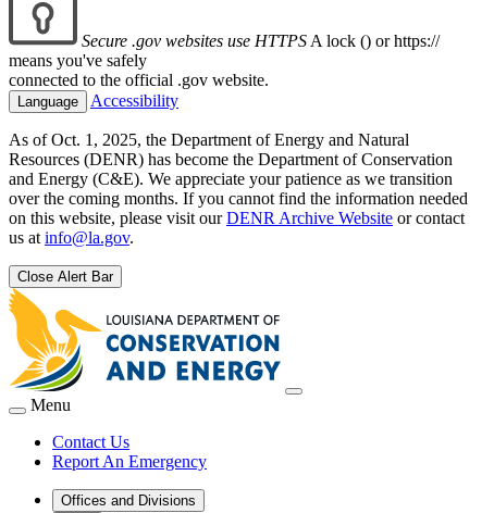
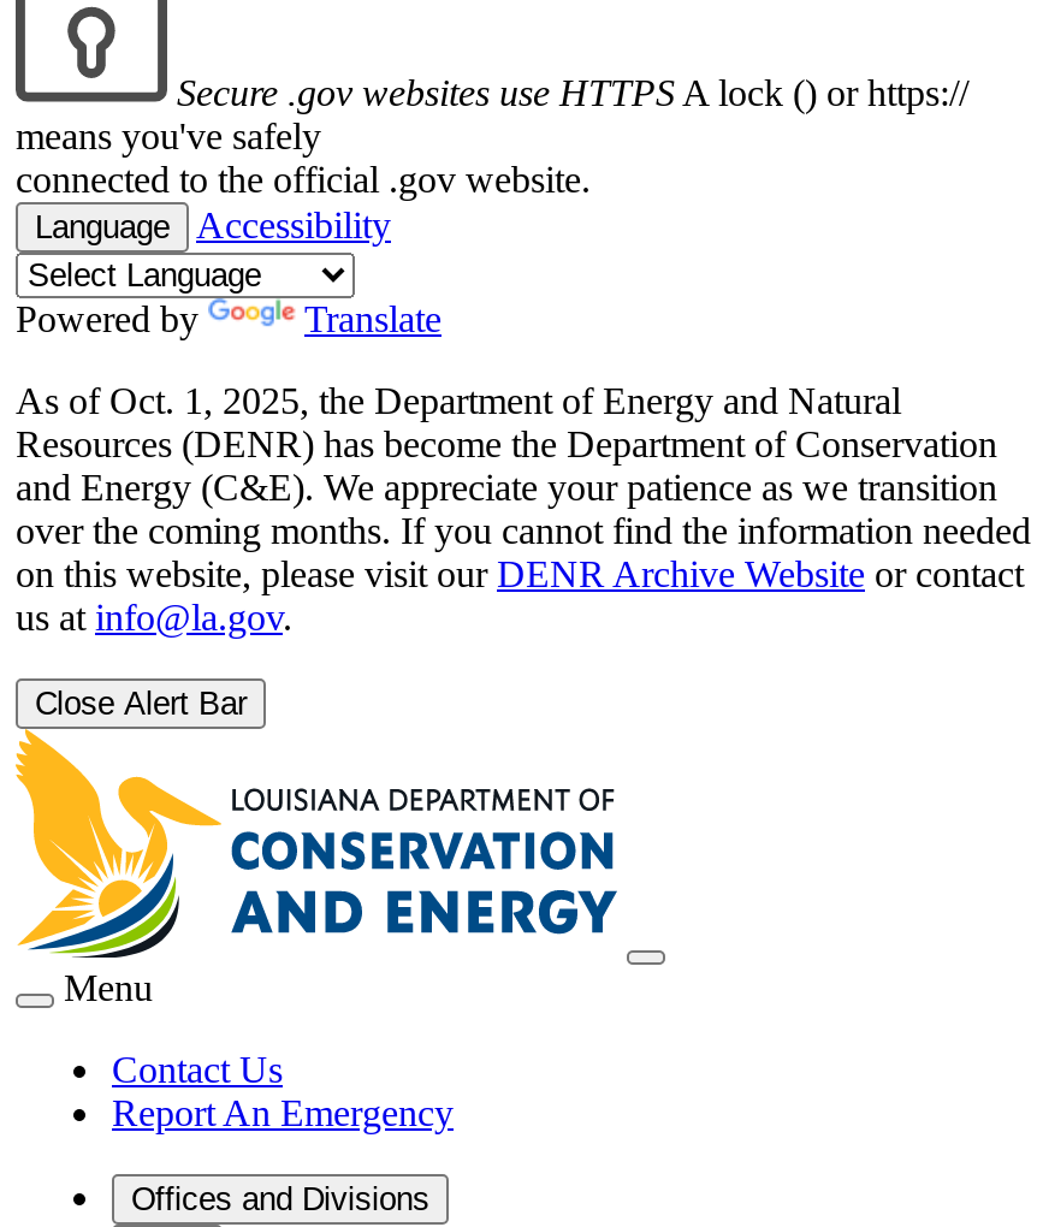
+ Powered by
+ Translate
